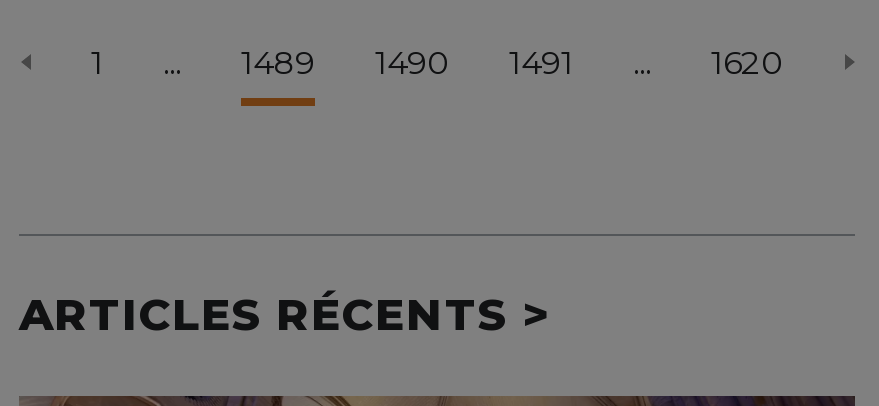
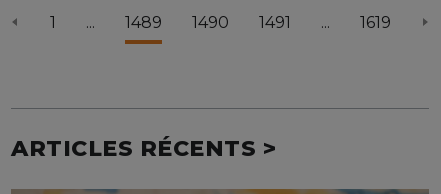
- 1620
+ 1619
